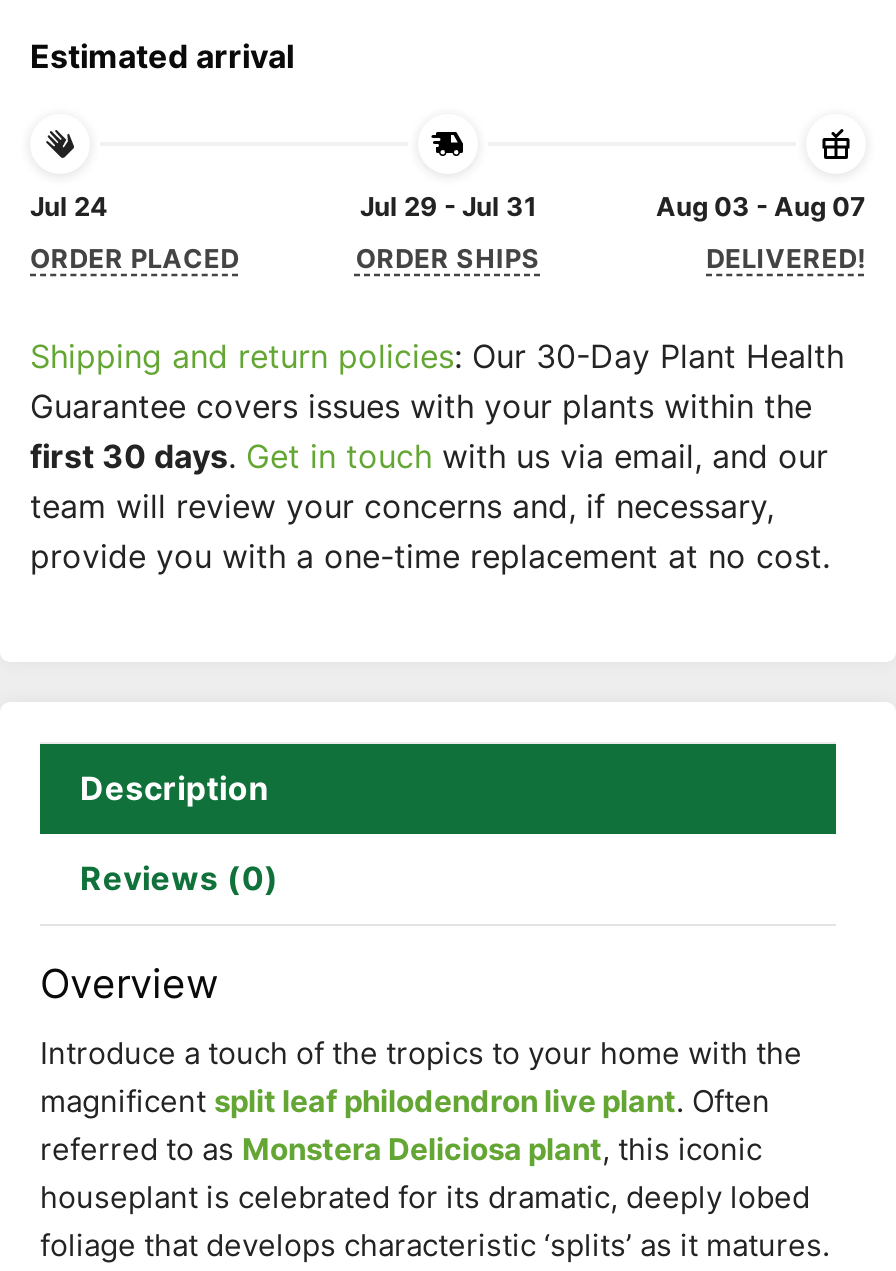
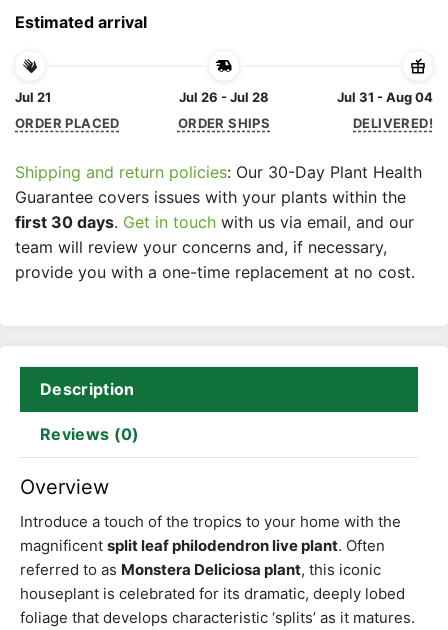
- Jul 24
+ Jul 21

- Jul 29 - Jul 31
+ Jul 26 - Jul 28

- Aug 03 - Aug 07
+ Jul 31 - Aug 04
